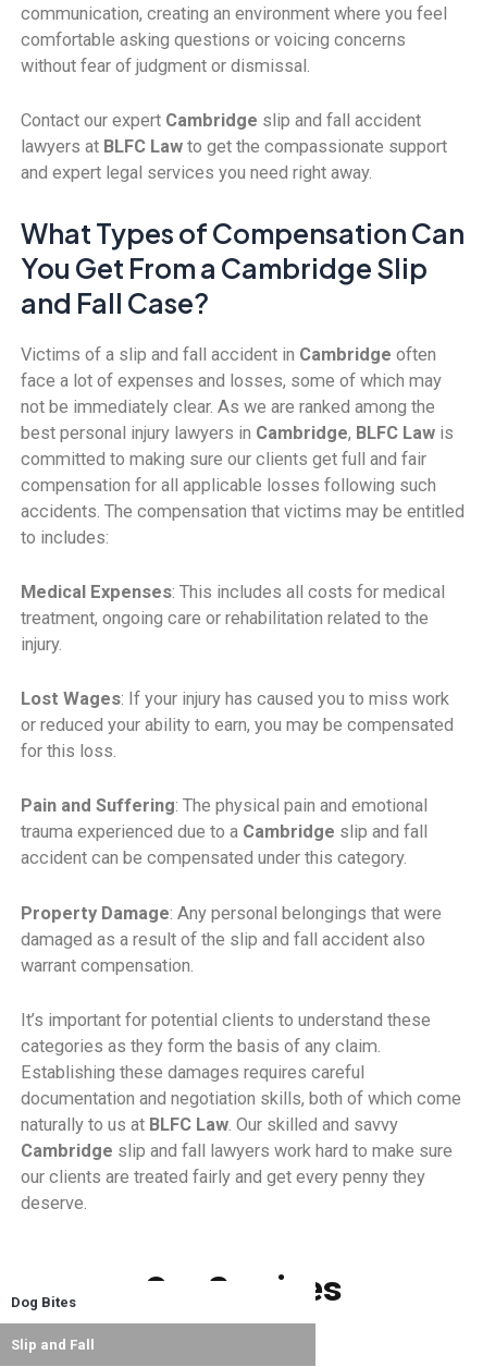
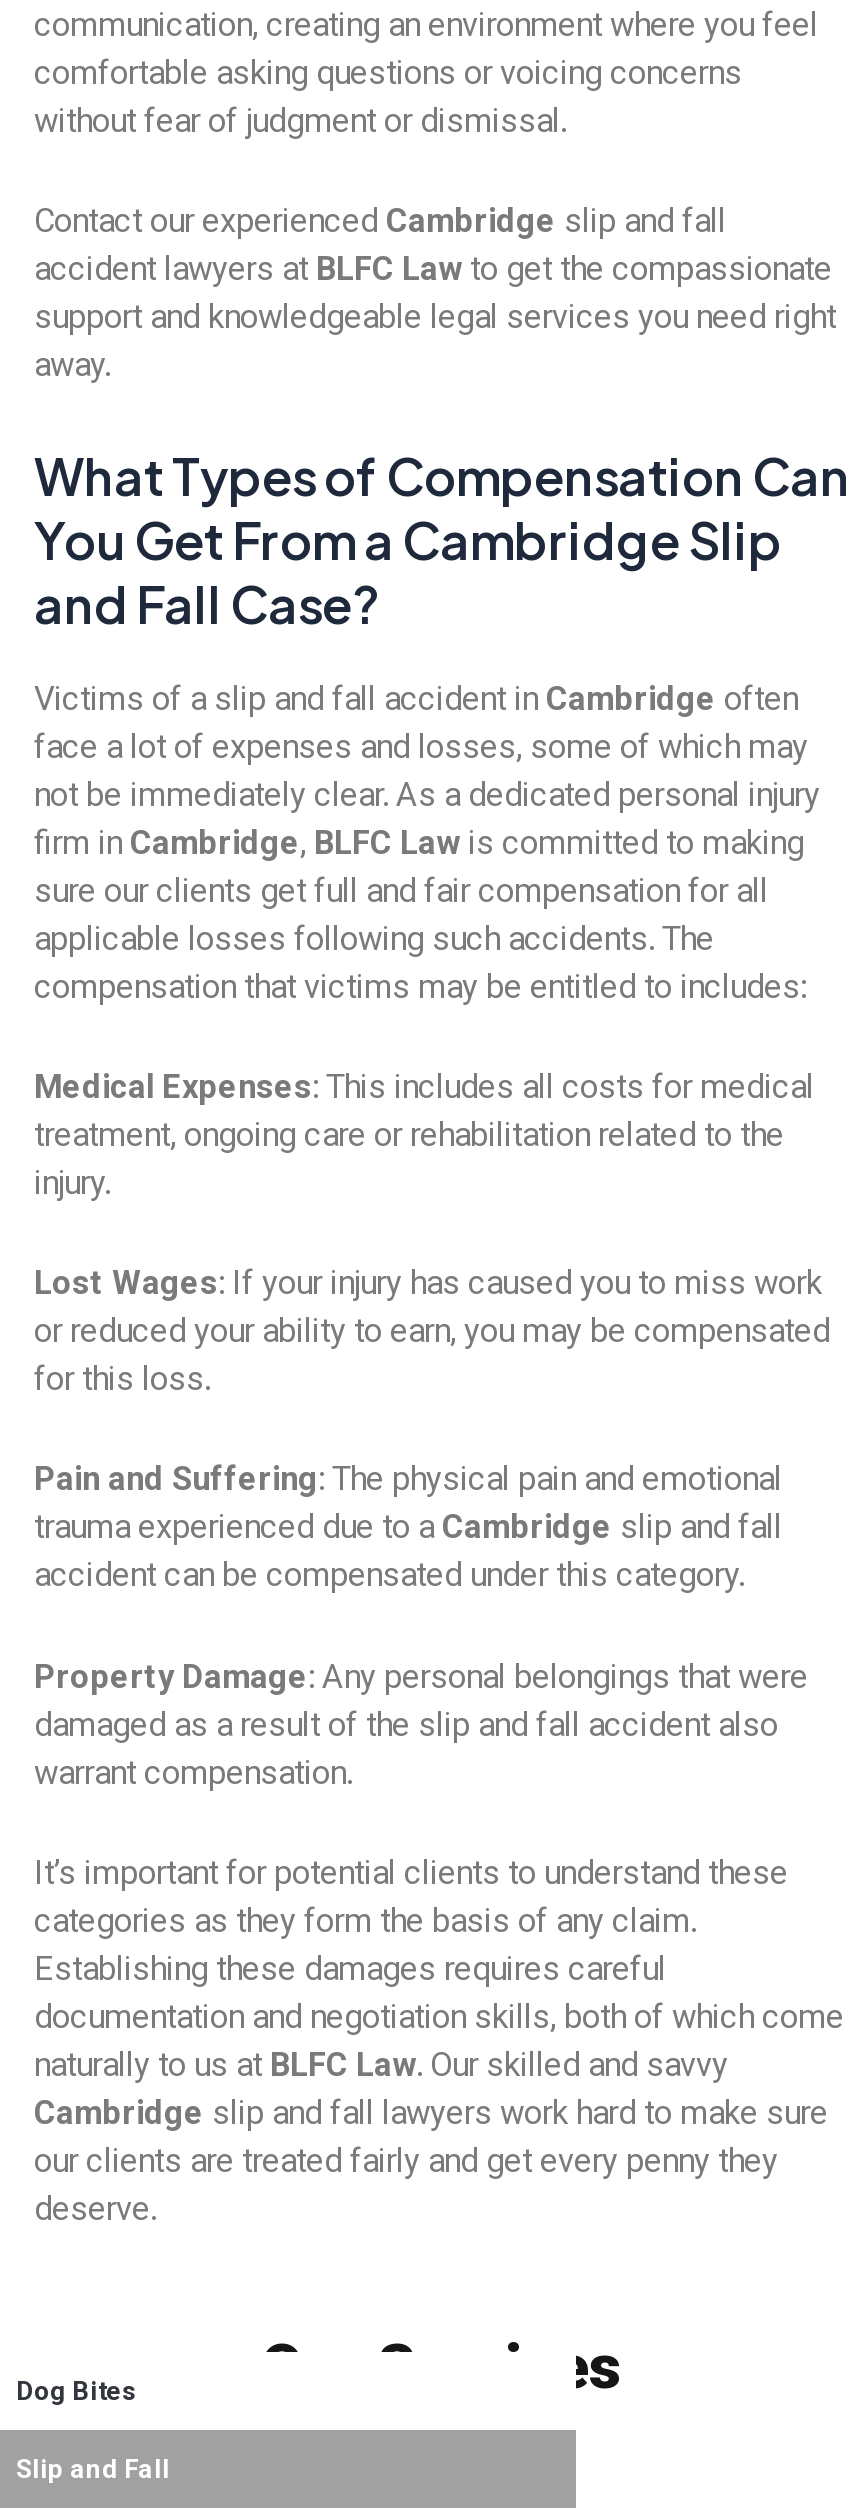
- Contact our expert Cambridge slip and fall accident
- lawyers at BLFC Law to get the compassionate support
- and expert legal services you need right away.
+ Contact our experienced Cambridge slip and fall
+ accident lawyers at BLFC Law to get the compassionate
+ support and knowledgeable legal services you need right
+ away.

moved down: What Types of Compensation Can | You Get From a Cambridge Slip | and Fall Case? | Victims of a slip and fall accident in Cambridge often | face a lot of expenses and losses, some of which may

- not be immediately clear. As we are ranked among the
- best personal injury lawyers in Cambridge, BLFC Law is
- committed to making sure our clients get full and fair
- compensation for all applicable losses following such
- accidents. The compensation that victims may be entitled
- to includes:
+ not be immediately clear. As a dedicated personal injury
+ firm in Cambridge, BLFC Law is committed to making
+ sure our clients get full and fair compensation for all
+ applicable losses following such accidents. The
+ compensation that victims may be entitled to includes:
